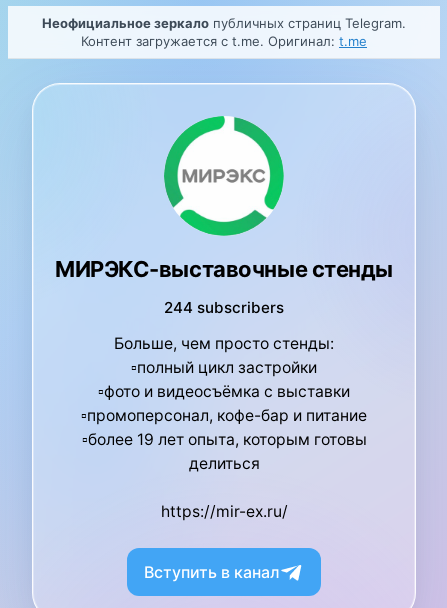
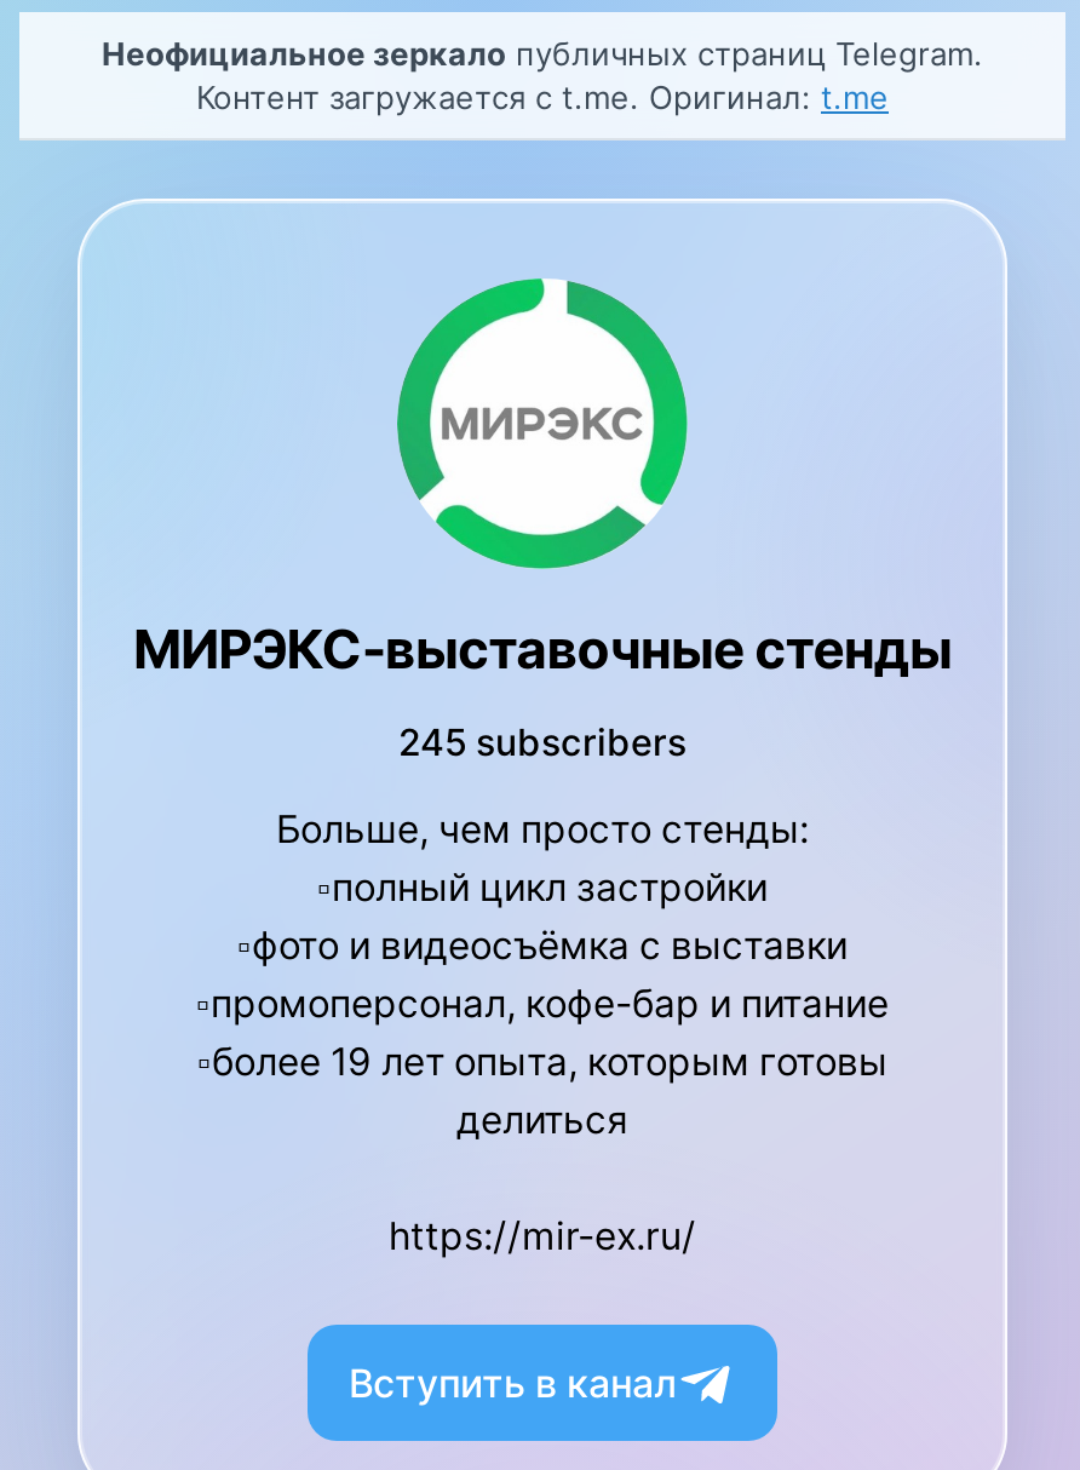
- 244 subscribers
+ 245 subscribers
